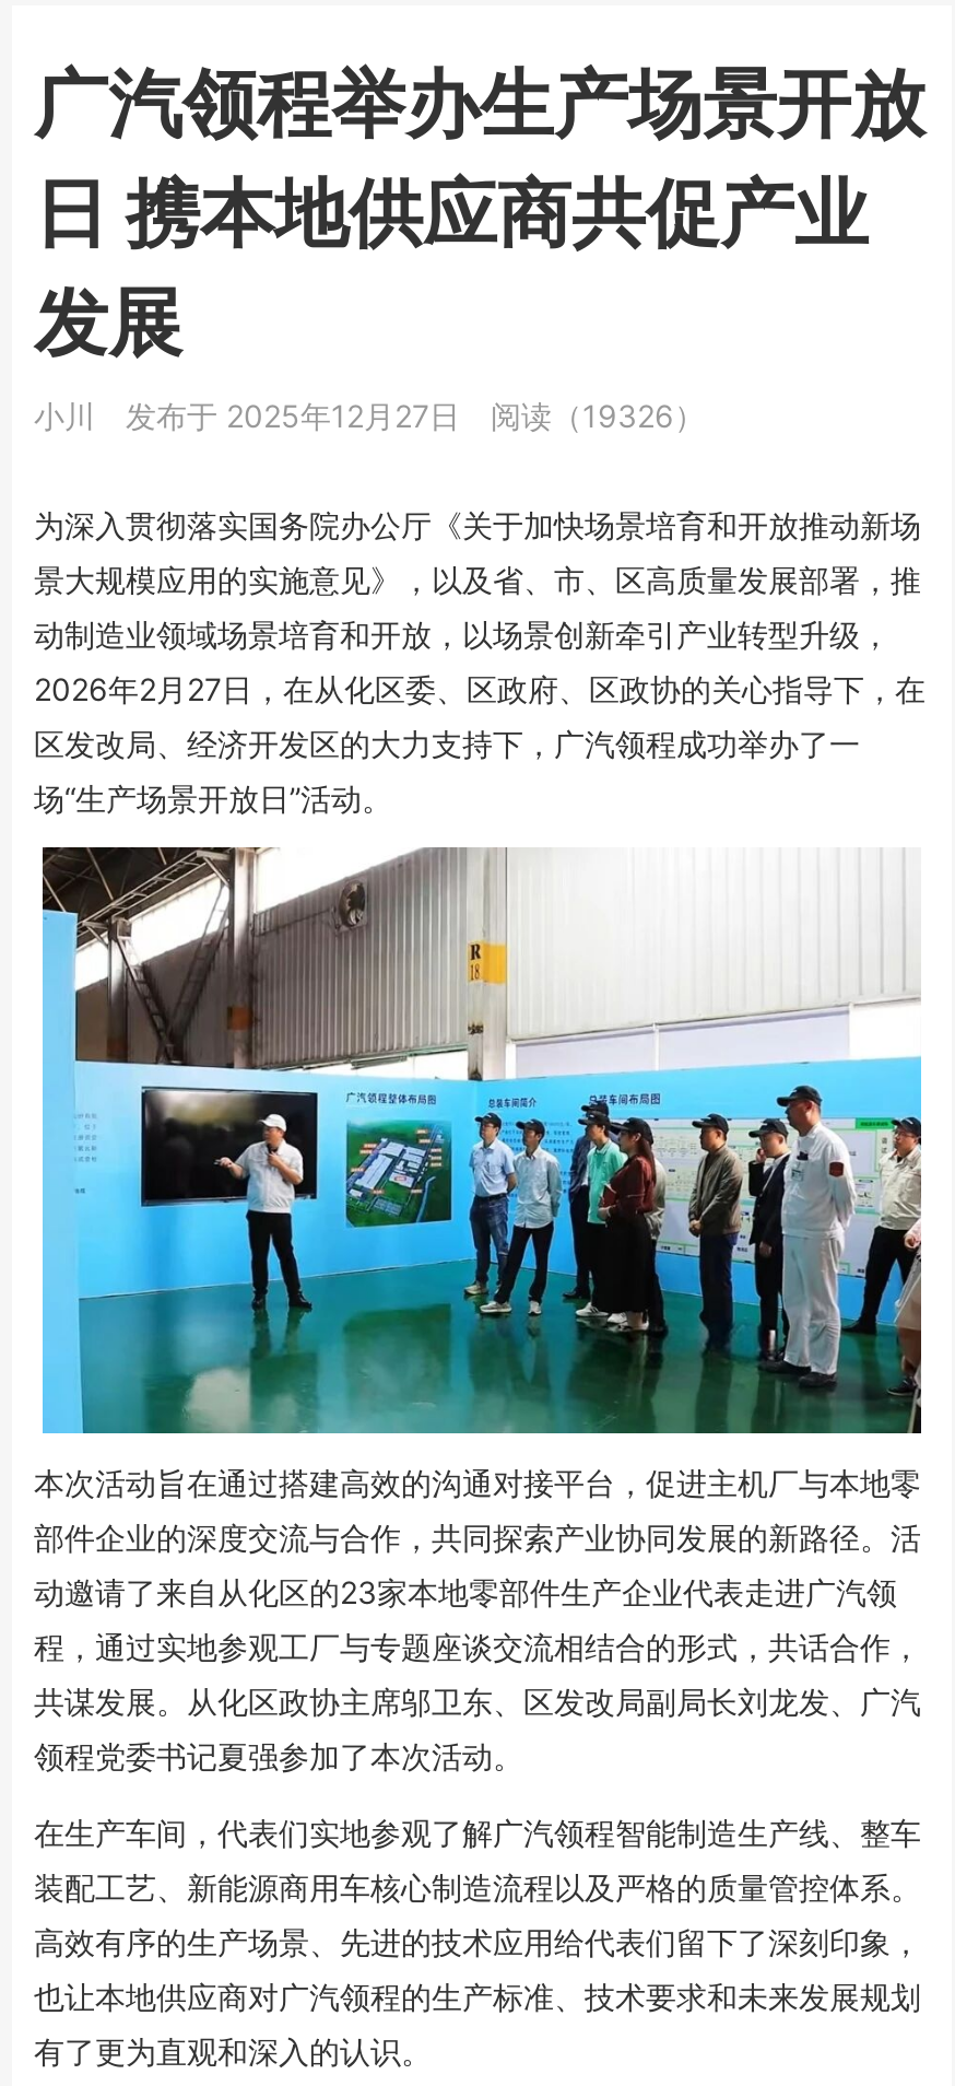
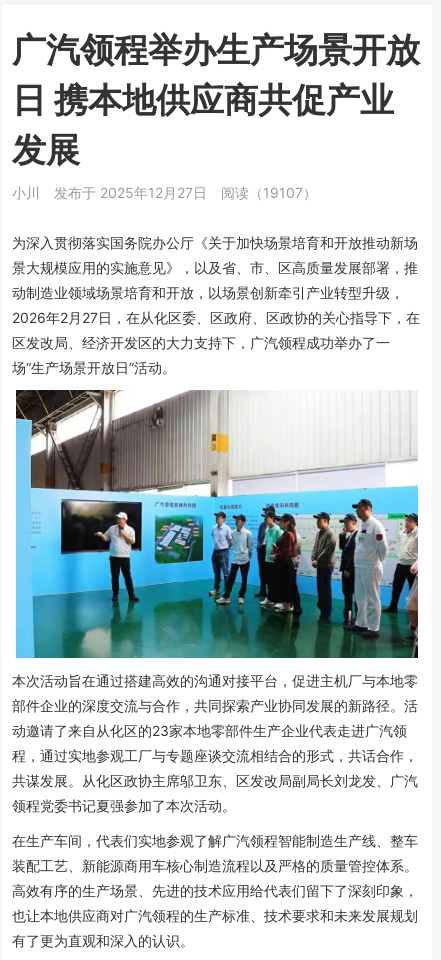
- 小川 发布于 2025年12月27日 阅读（19326）
+ 小川 发布于 2025年12月27日 阅读（19107）
